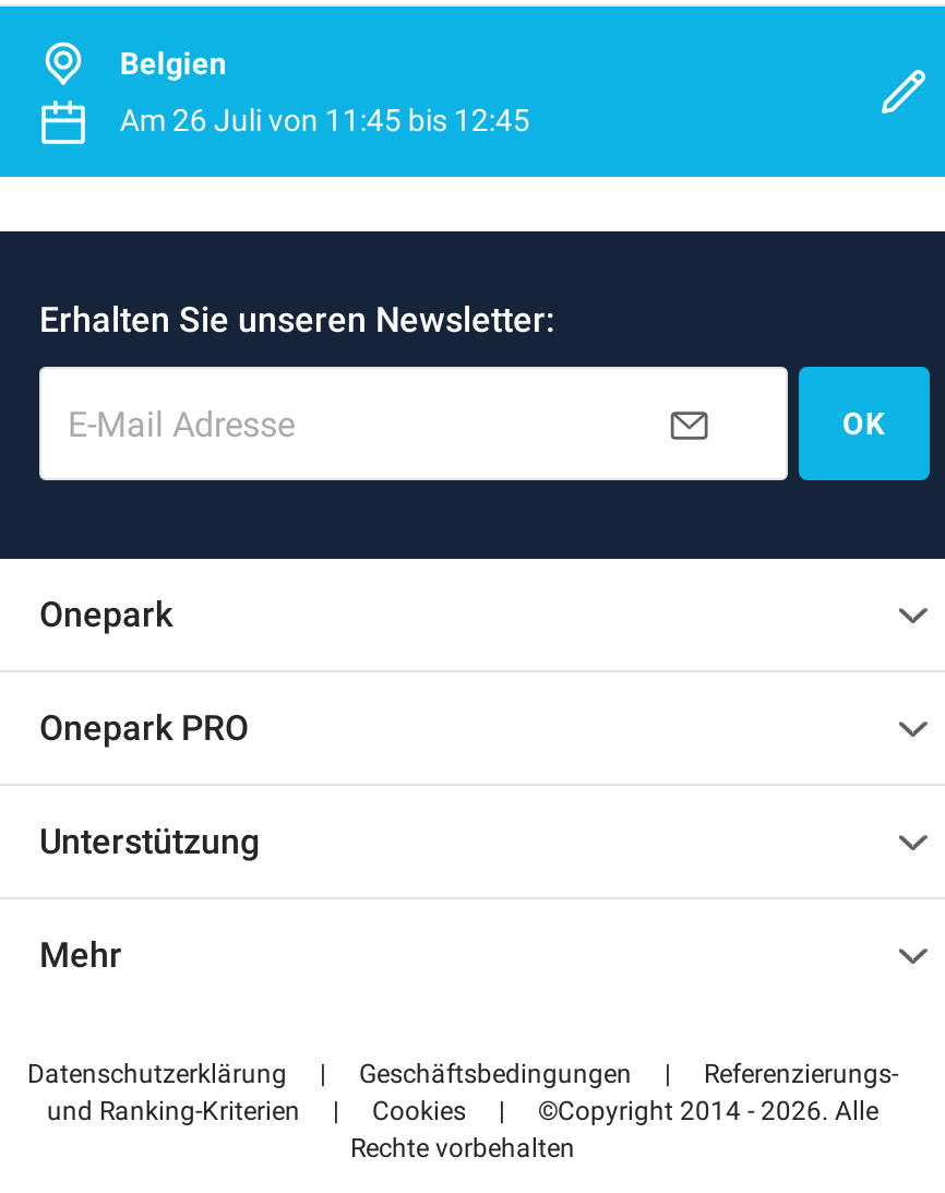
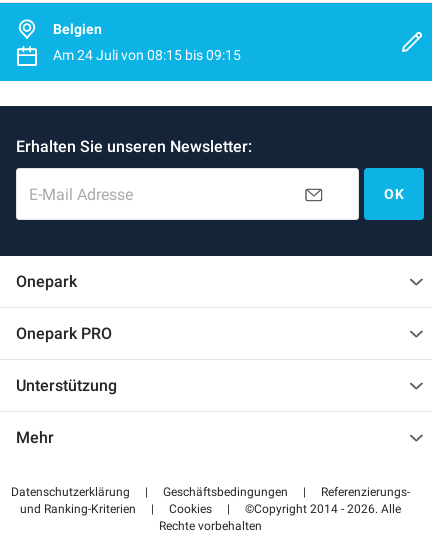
- Am 26 Juli von 11:45 bis 12:45
+ Am 24 Juli von 08:15 bis 09:15
